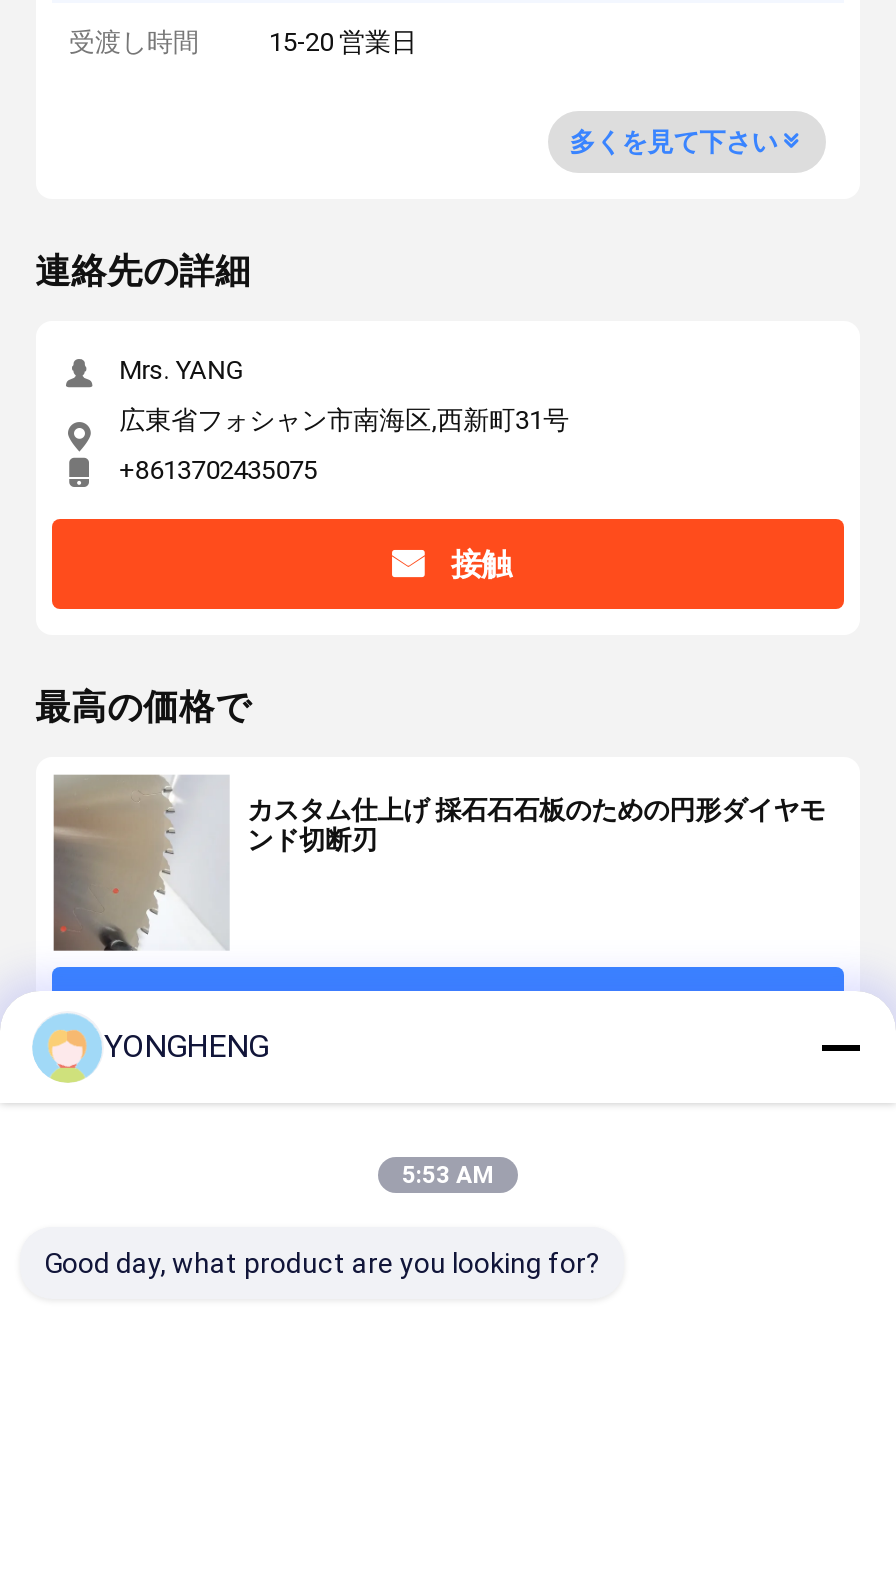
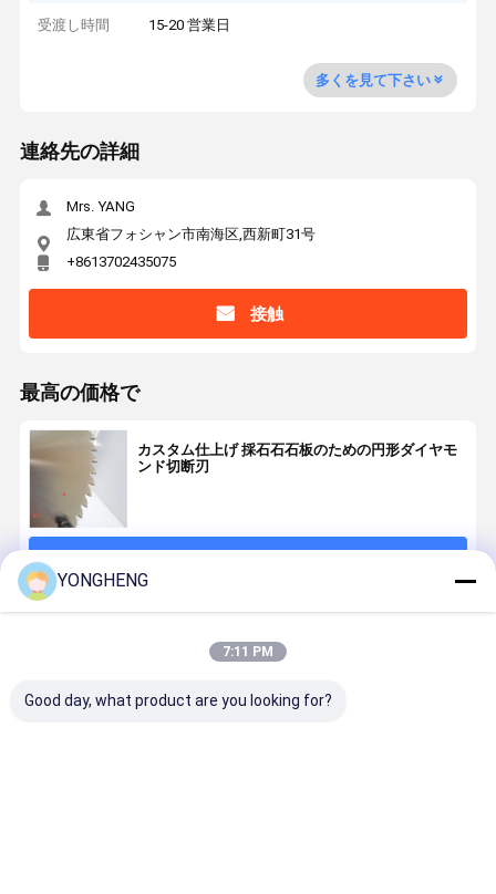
- 5:53 AM
+ 7:11 PM
